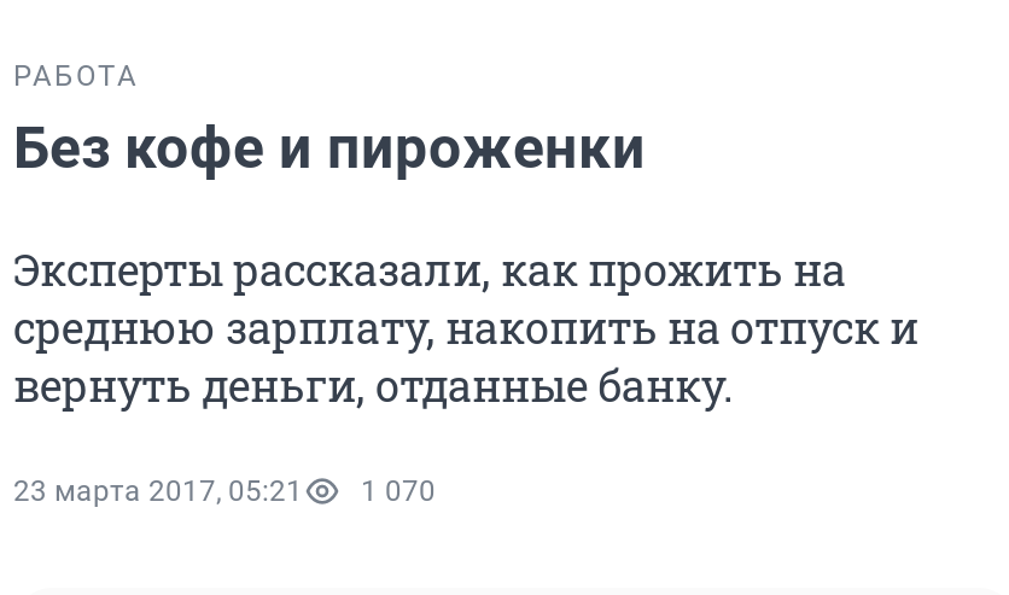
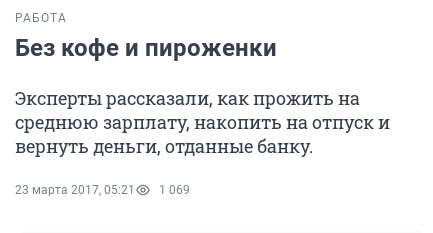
- 23 марта 2017, 05:21 1 070
+ 23 марта 2017, 05:21 1 069
